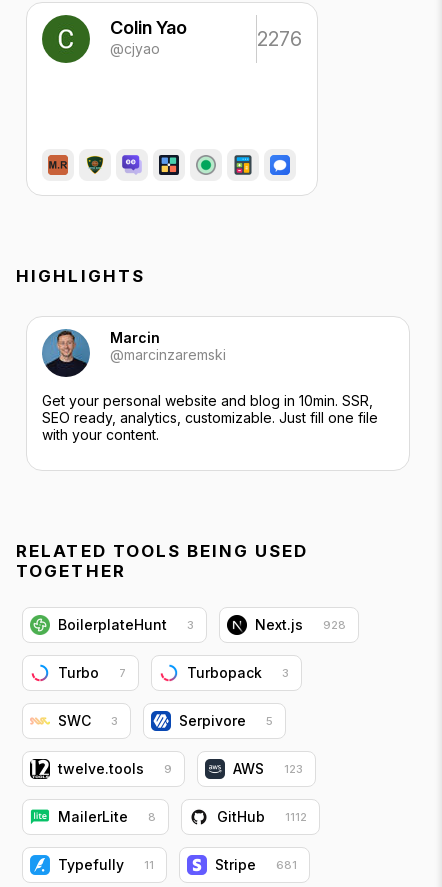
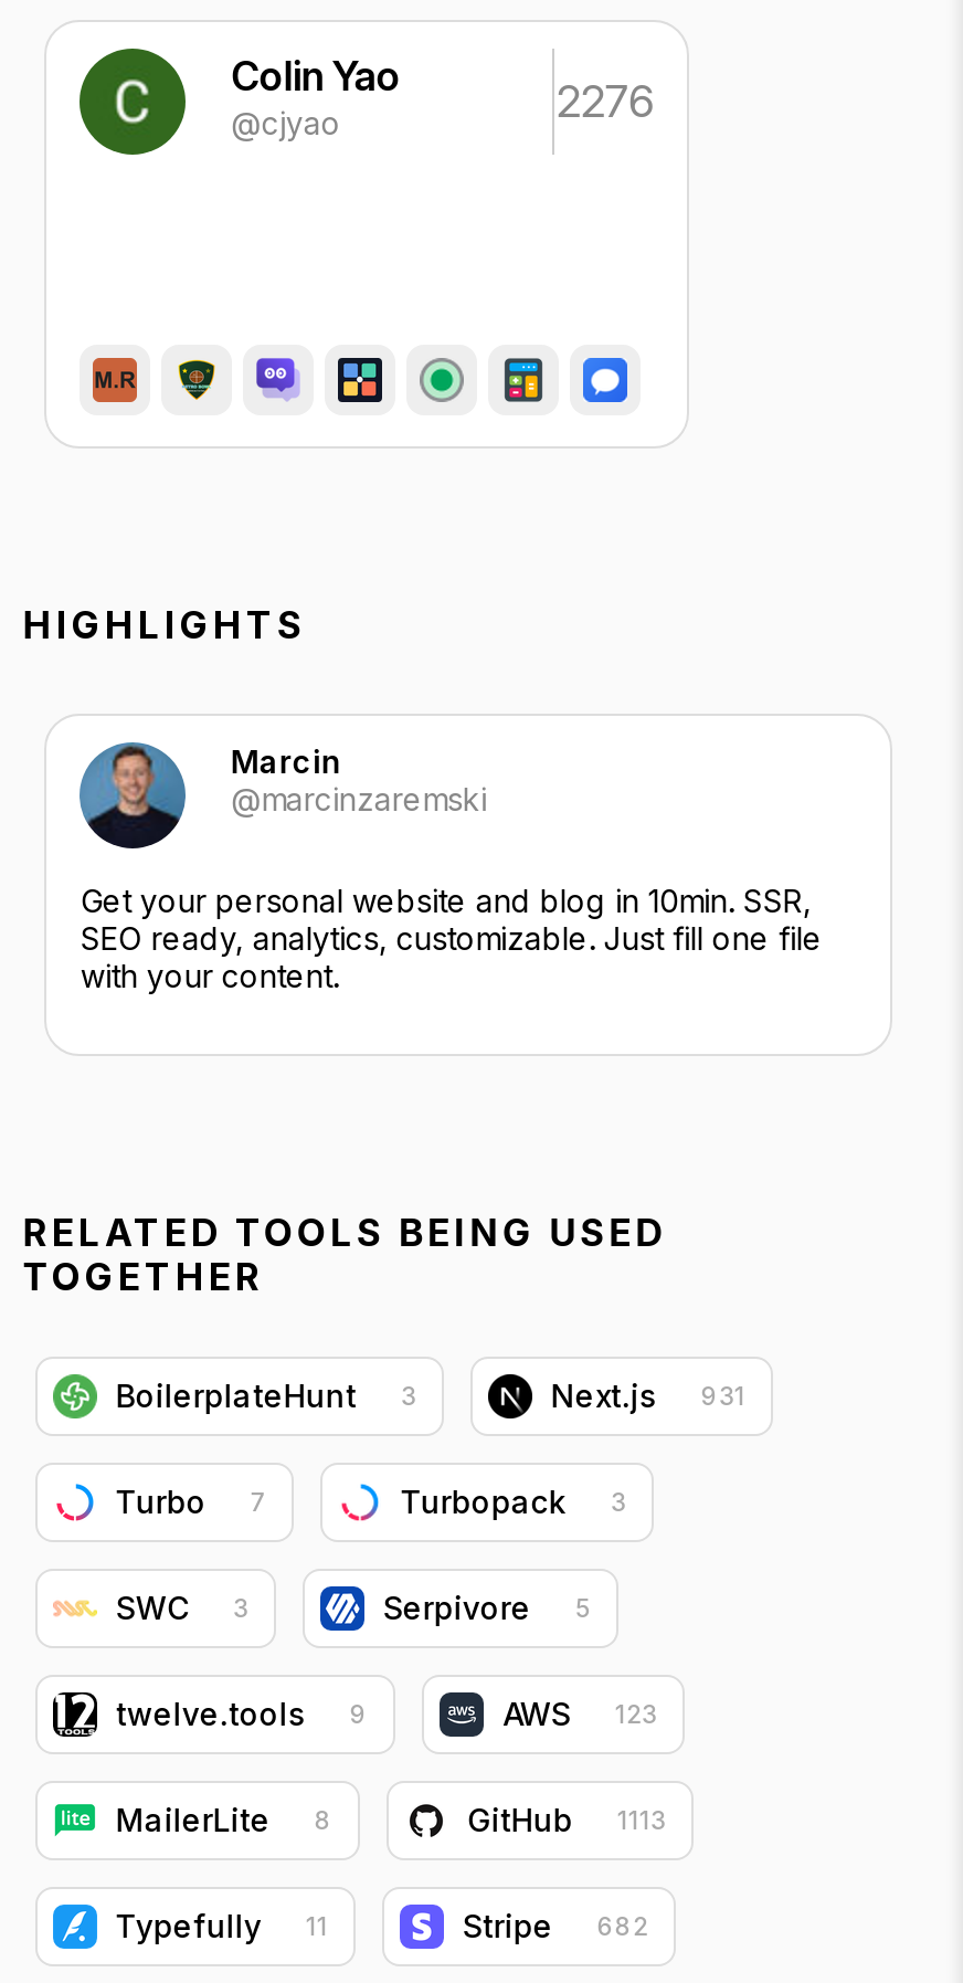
- Next.js 928
+ Next.js 931

- GitHub 1112
+ GitHub 1113

- Stripe 681
+ Stripe 682
